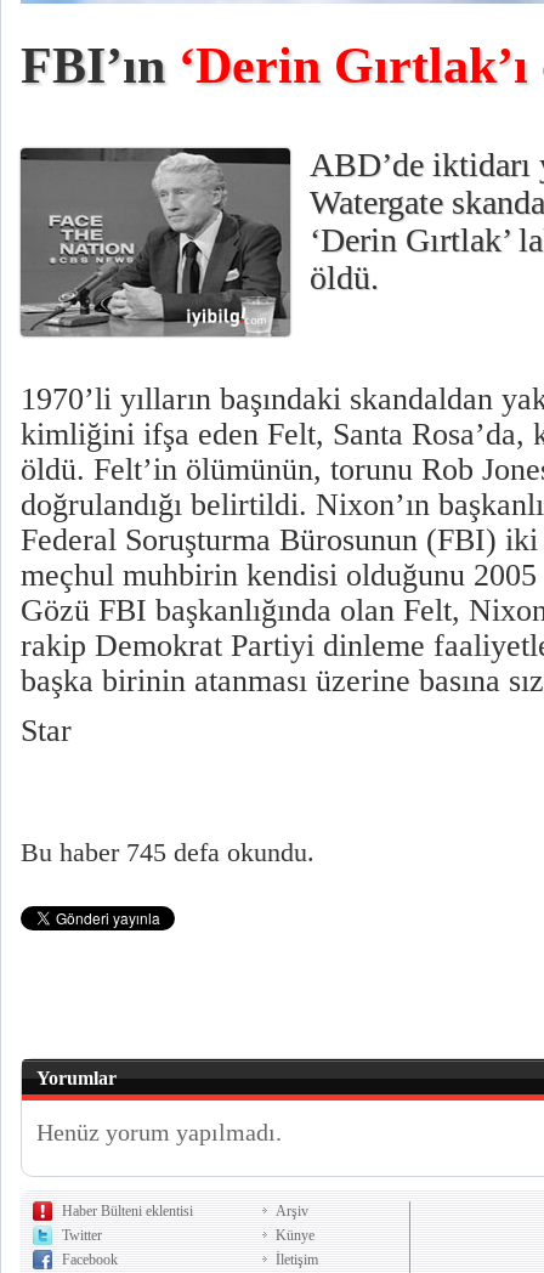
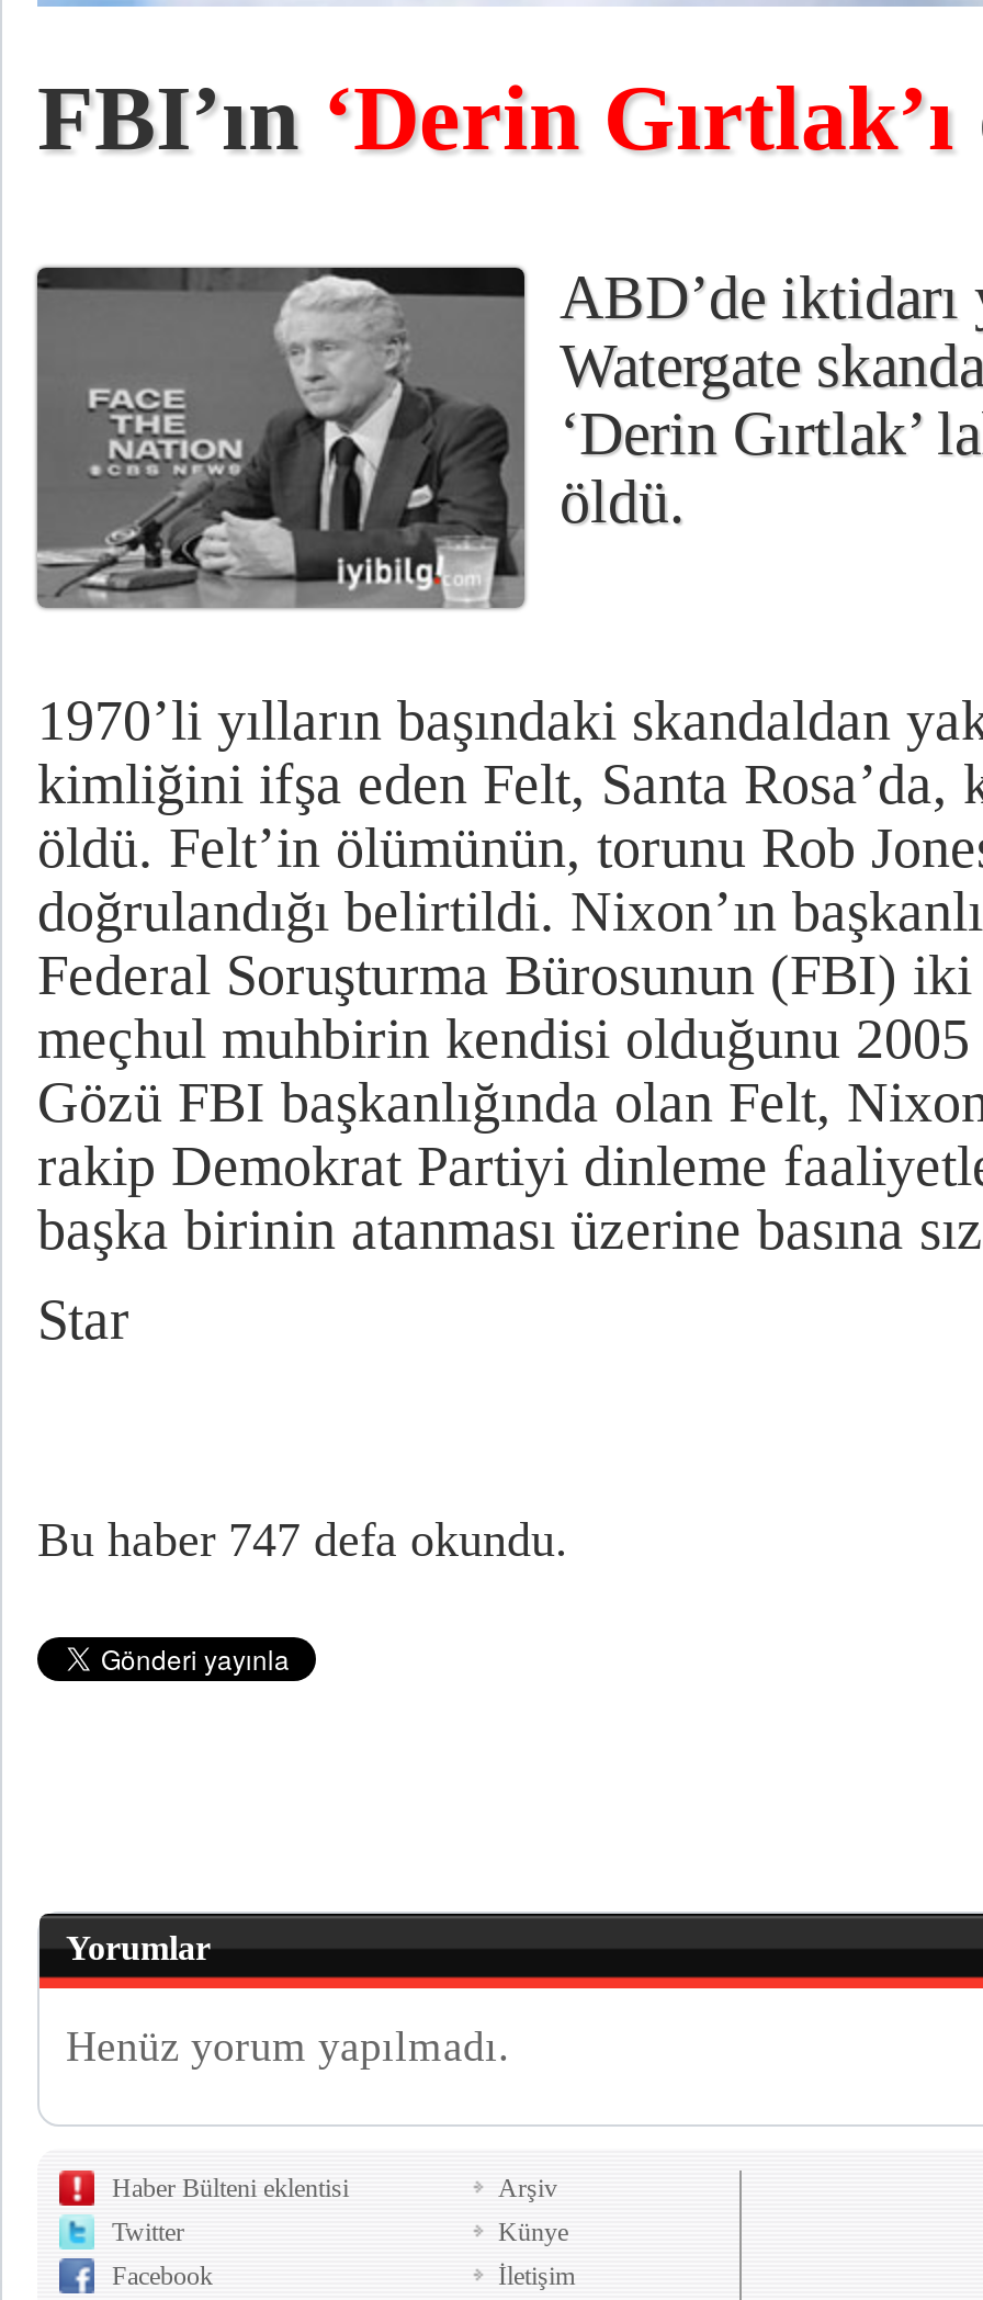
- Bu haber 745 defa okundu.
+ Bu haber 747 defa okundu.
